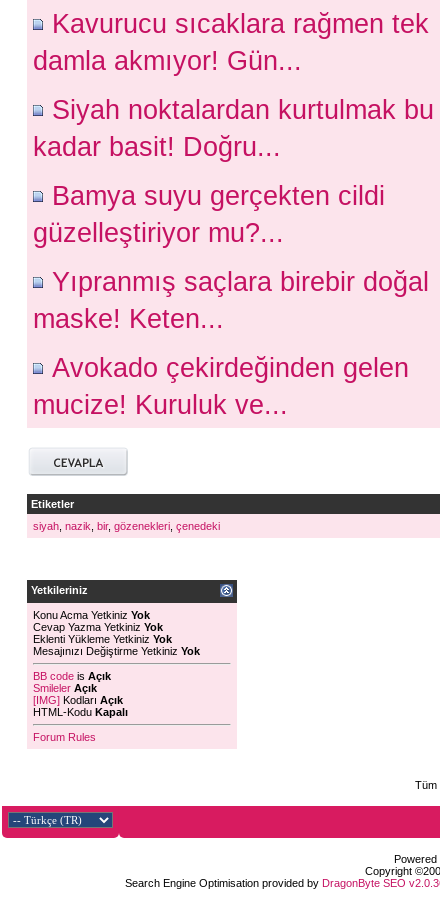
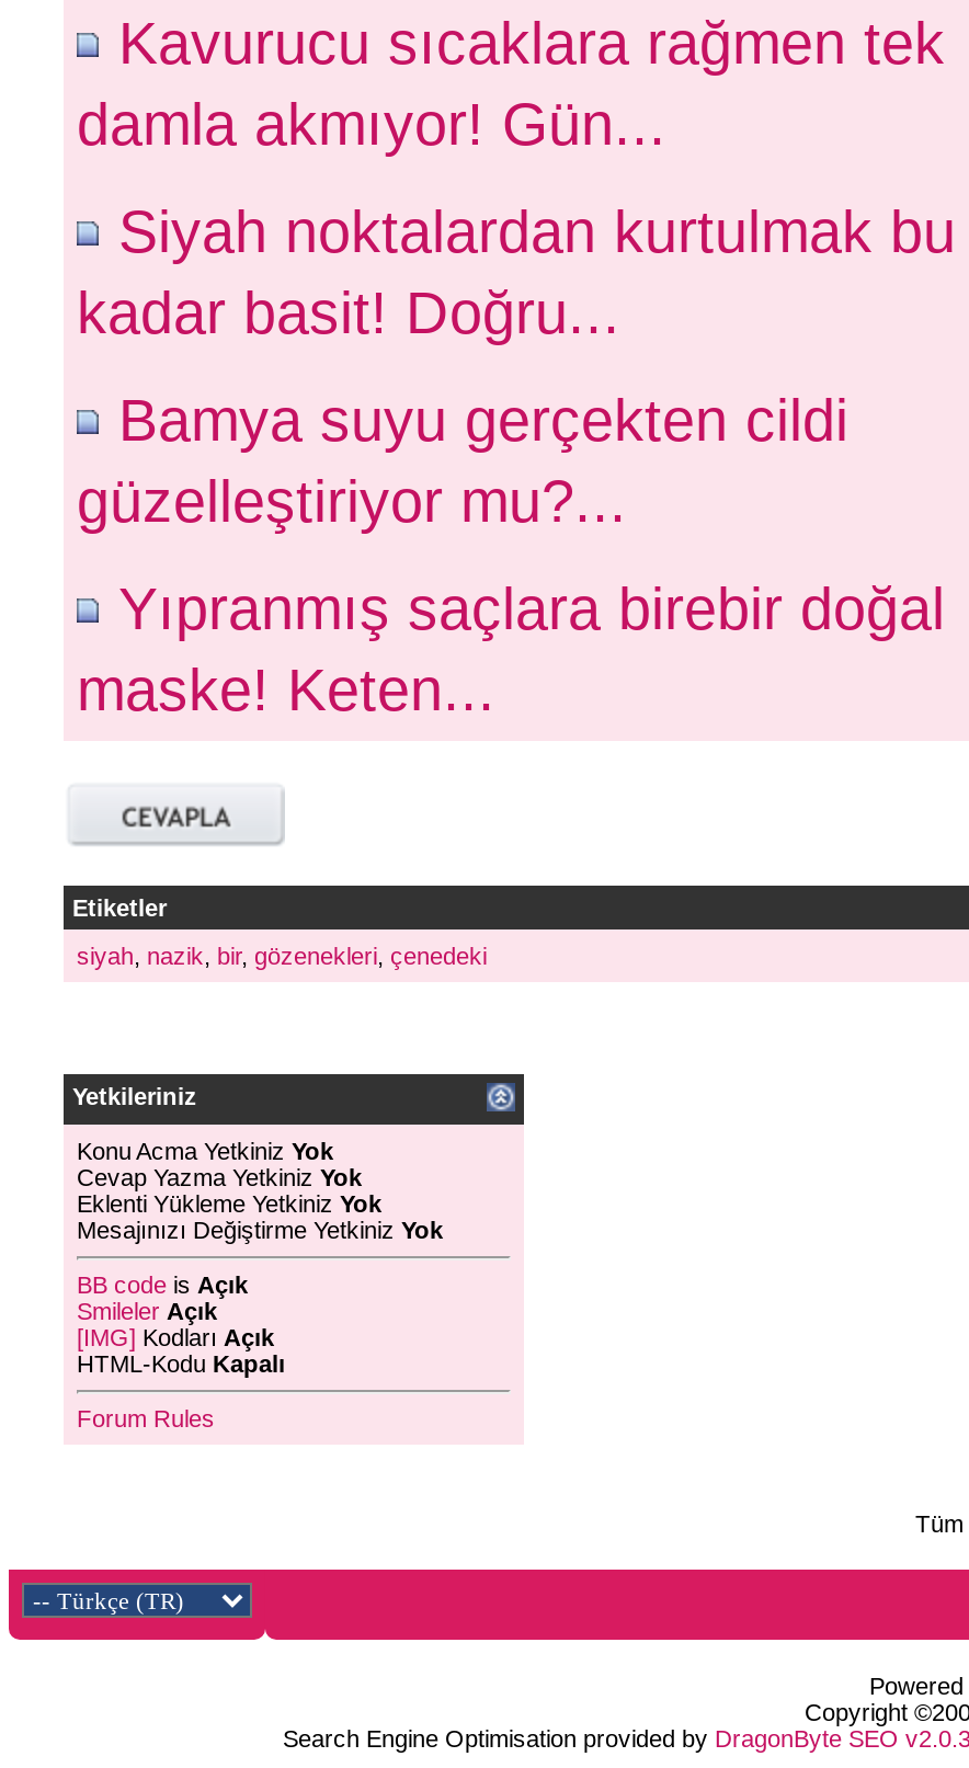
- Avokado çekirdeğinden gelen
- mucize! Kuruluk ve...
